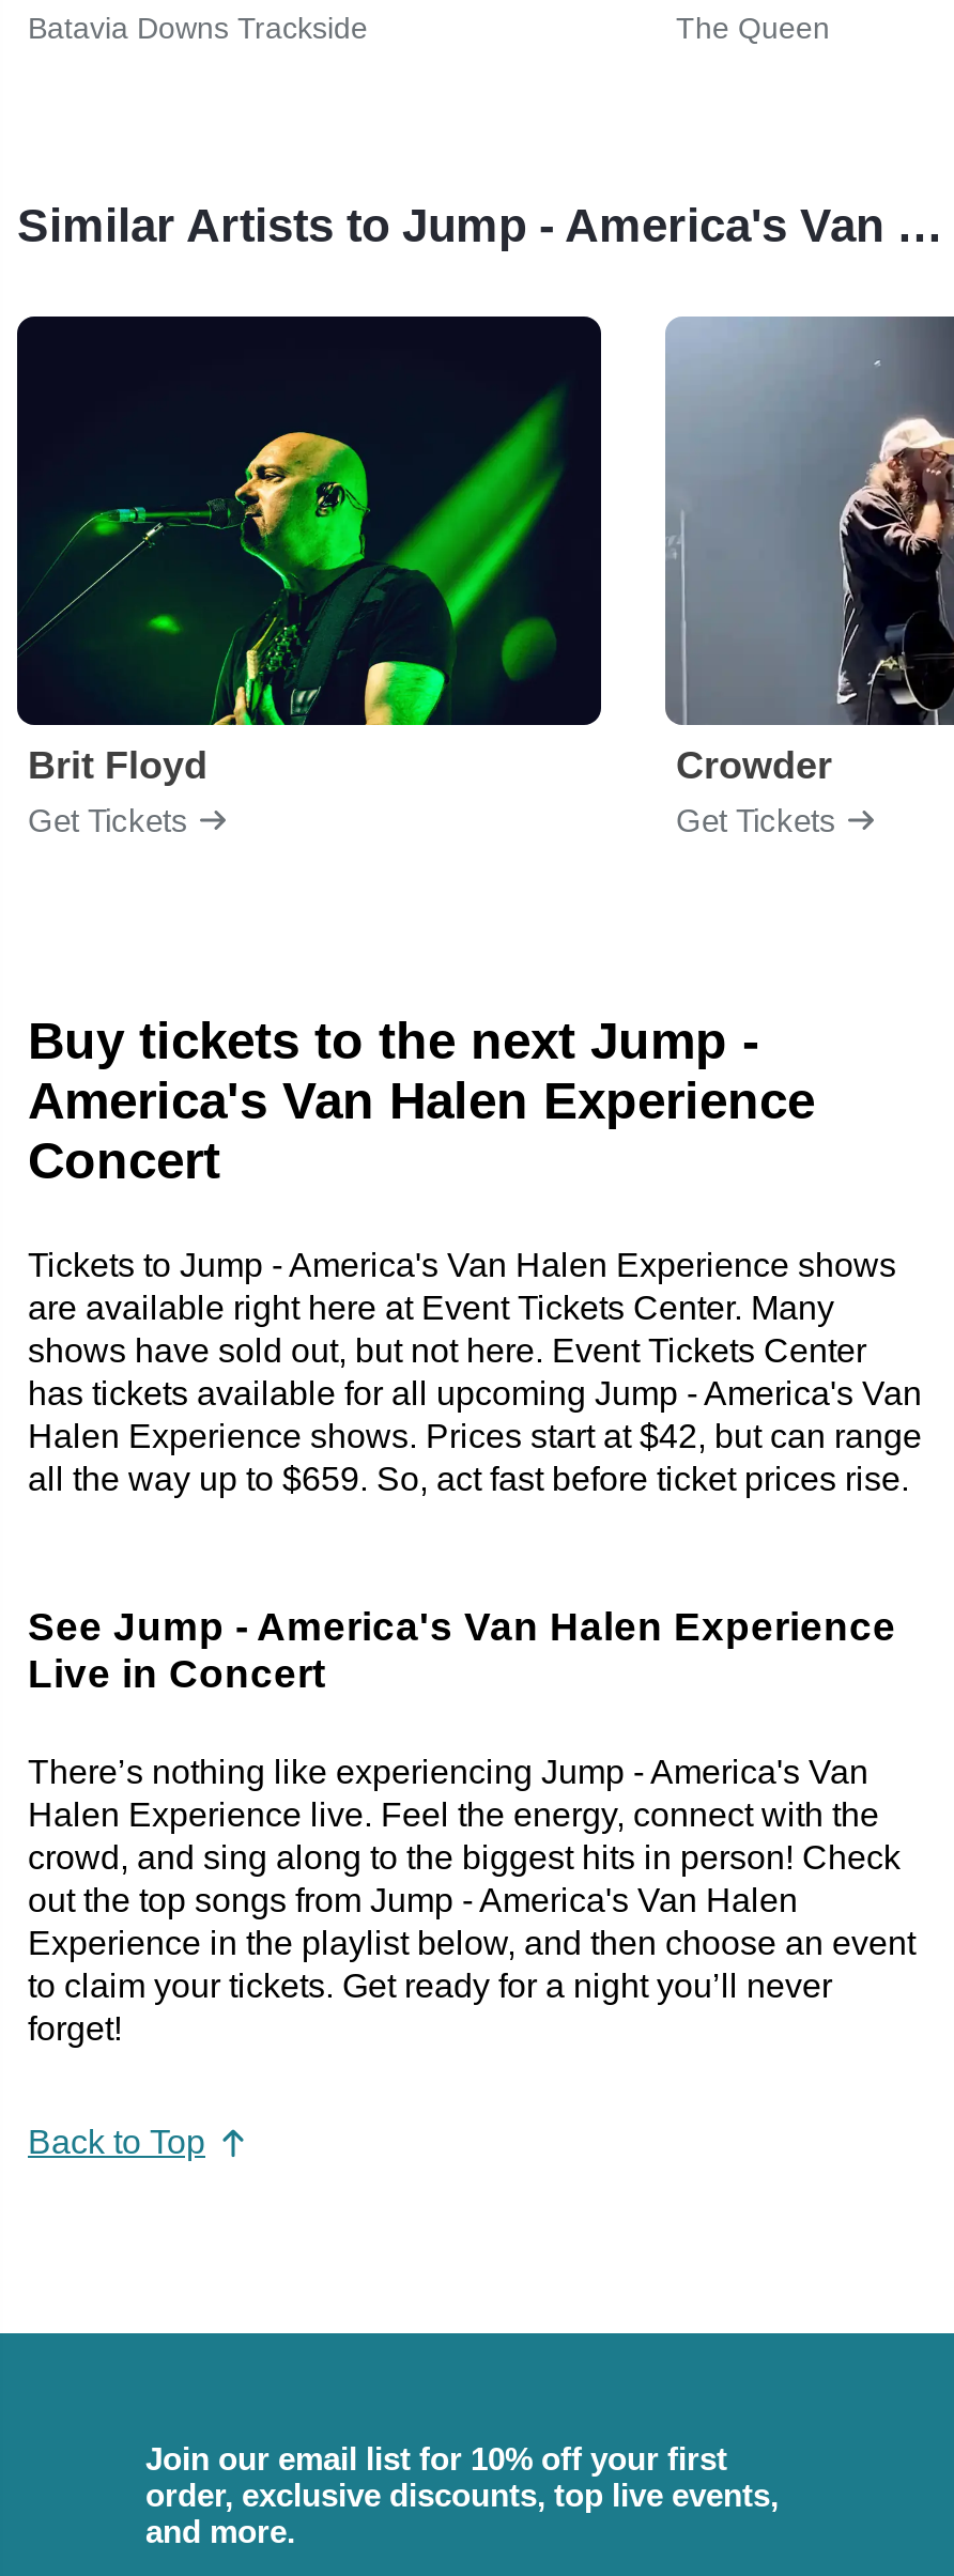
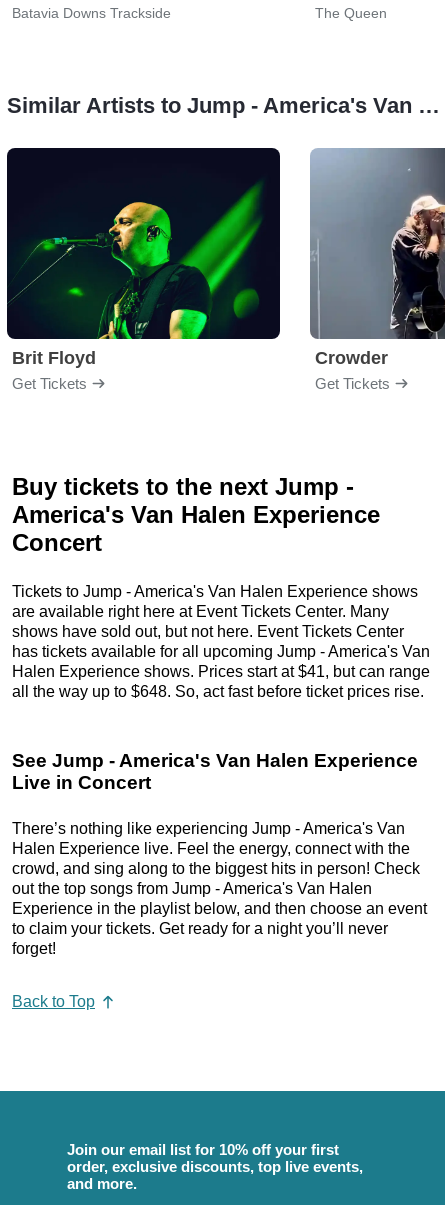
- Halen Experience shows. Prices start at $42, but can range
+ Halen Experience shows. Prices start at $41, but can range

- all the way up to $659. So, act fast before ticket prices rise.
+ all the way up to $648. So, act fast before ticket prices rise.
